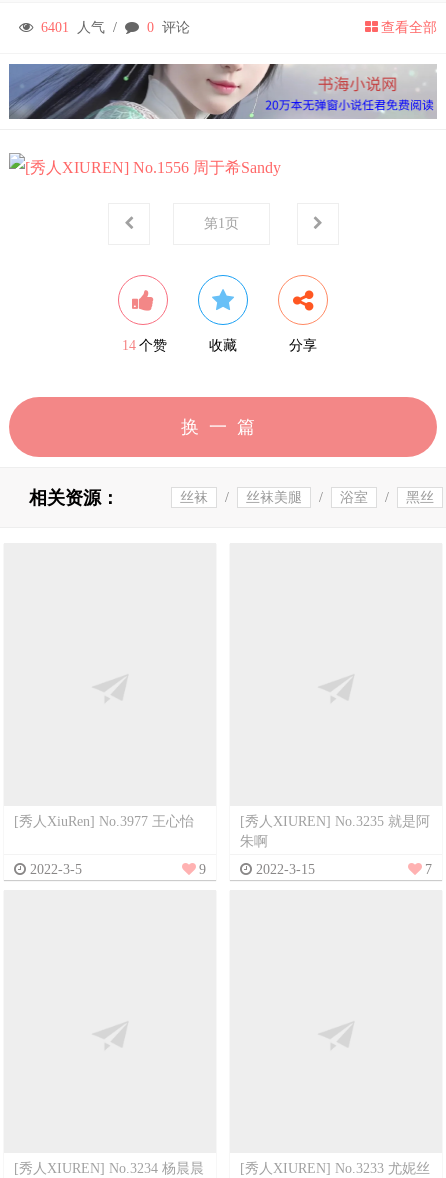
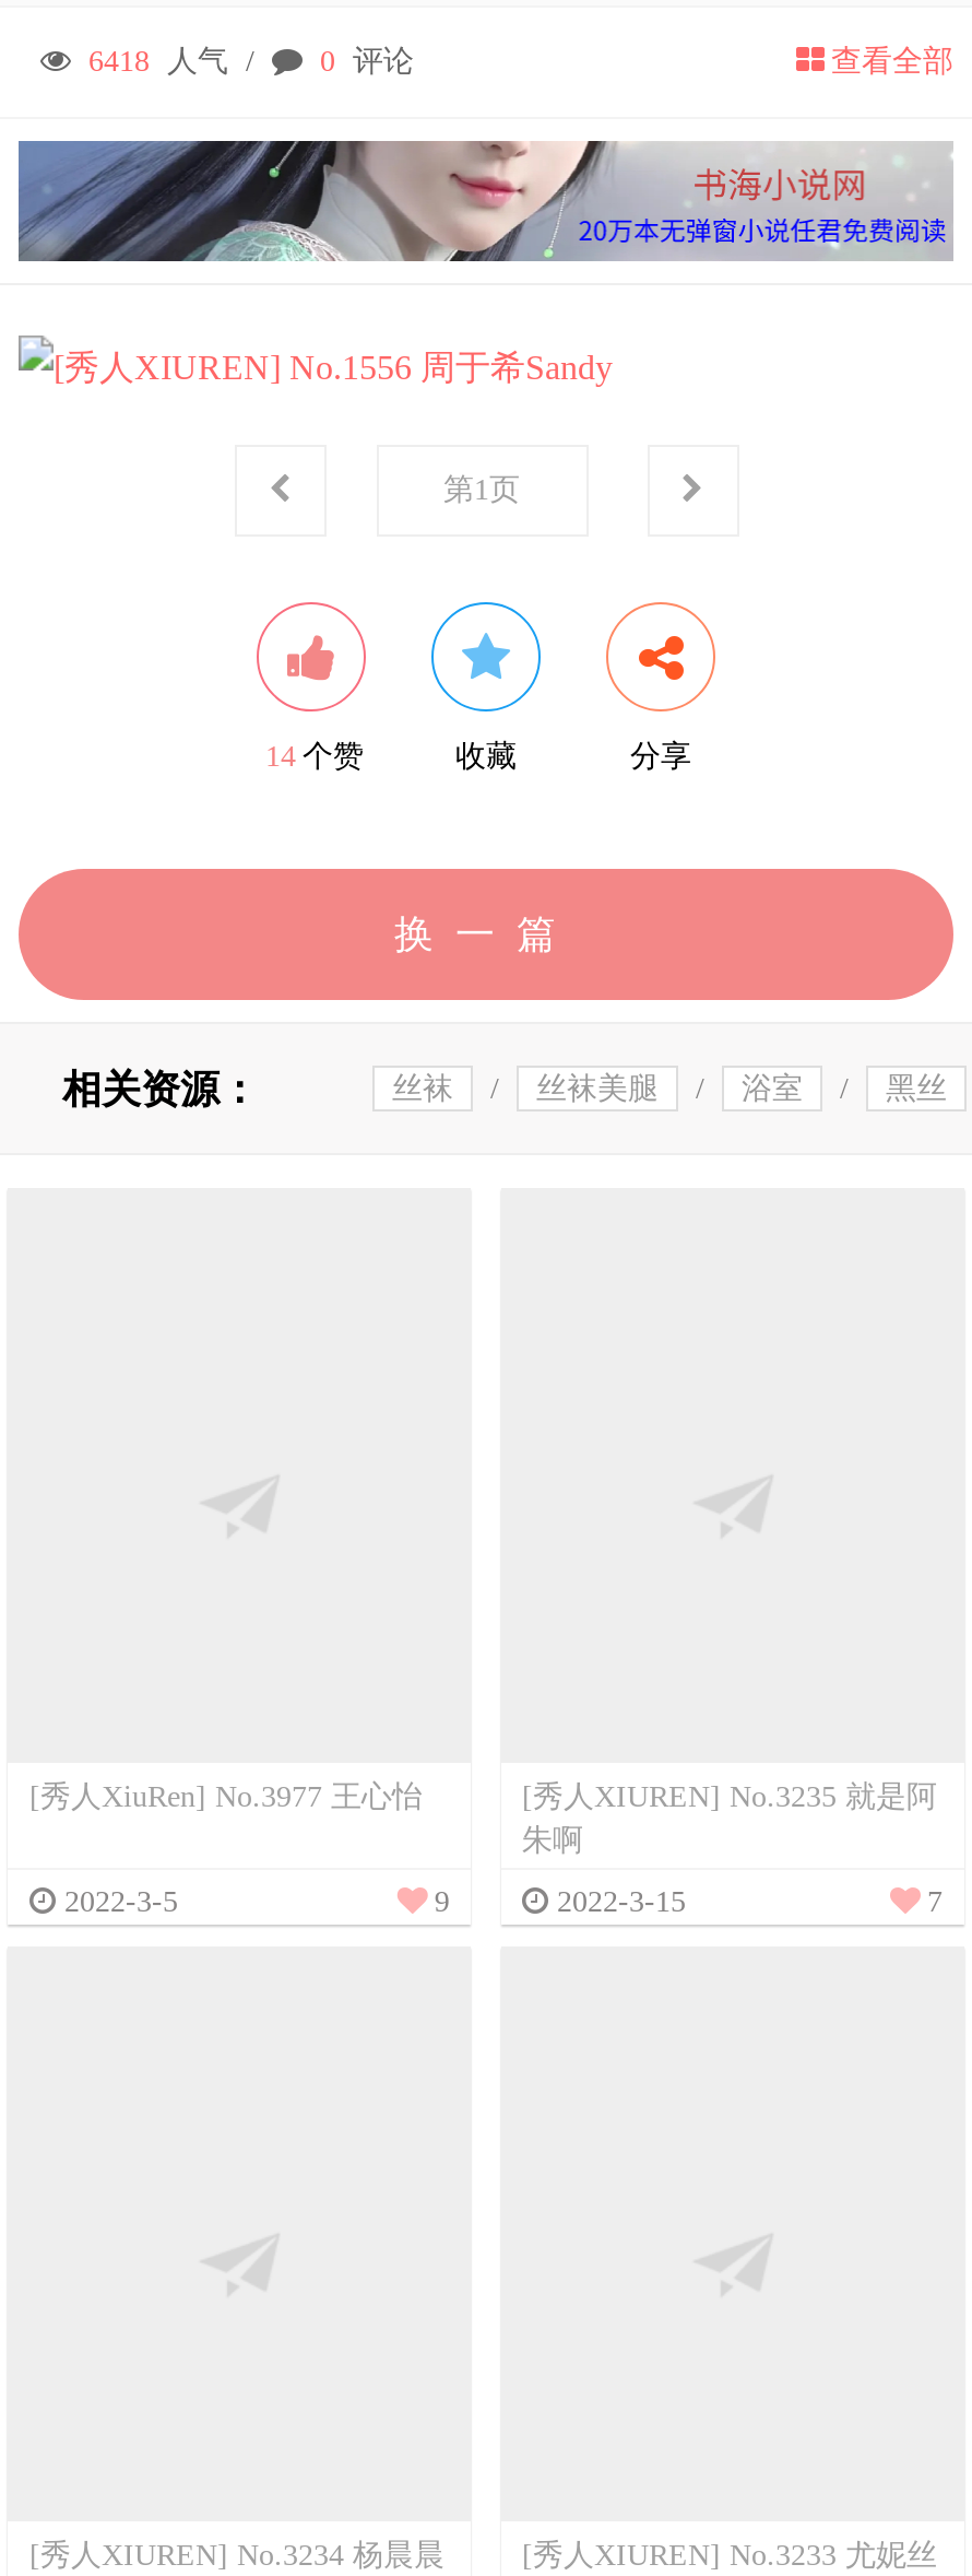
- 6401人气 / 0评论
+ 6418人气 / 0评论
